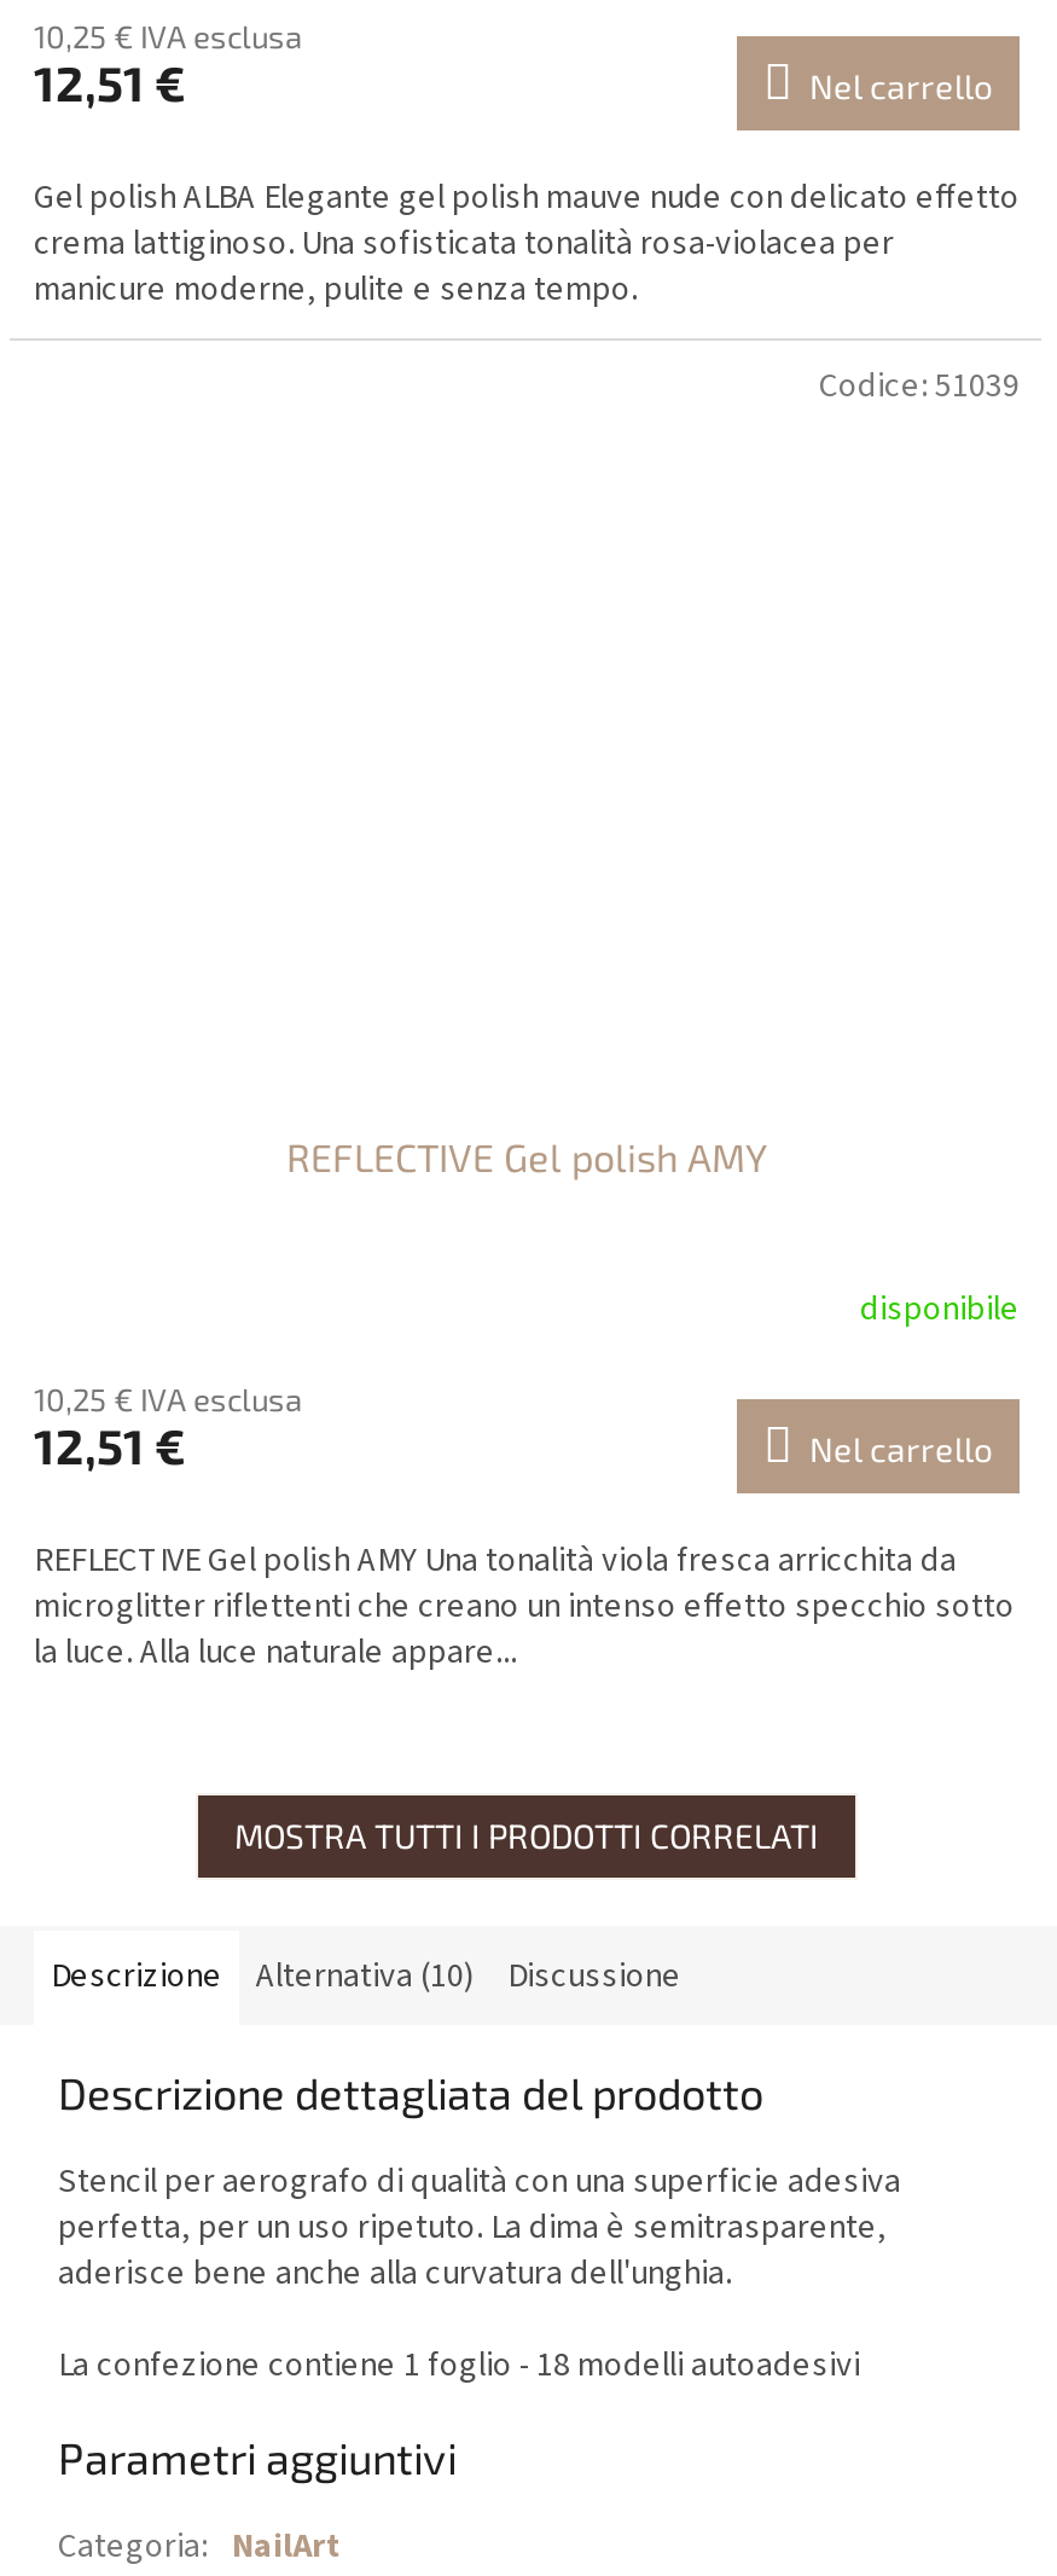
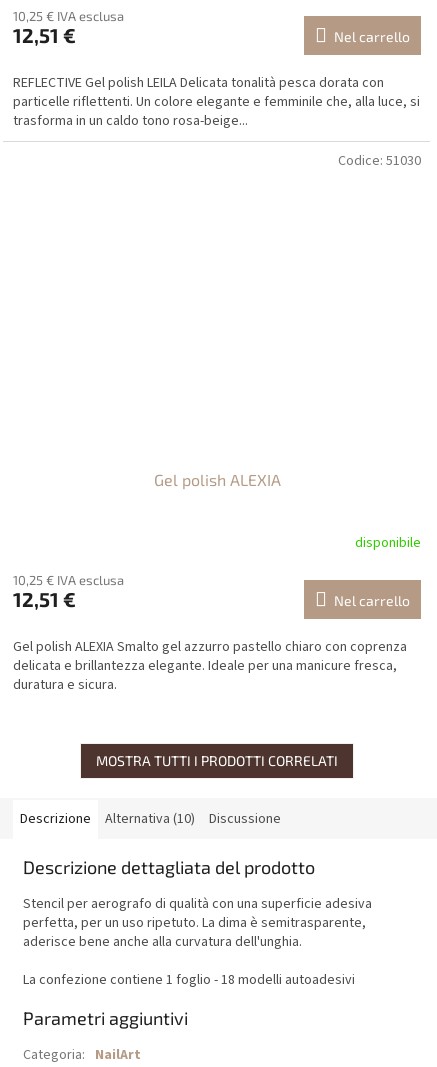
- Gel polish ALBA Elegante gel polish mauve nude con delicato effetto
- crema lattiginoso. Una sofisticata tonalità rosa-violacea per
- manicure moderne, pulite e senza tempo.
+ REFLECTIVE Gel polish LEILA Delicata tonalità pesca dorata con
+ particelle riflettenti. Un colore elegante e femminile che, alla luce, si
+ trasforma in un caldo tono rosa-beige...

- Codice: 51039
+ Codice: 51030

- REFLECTIVE Gel polish AMY
+ Gel polish ALEXIA

- REFLECTIVE Gel polish AMY Una tonalità viola fresca arricchita da
- microglitter riflettenti che creano un intenso effetto specchio sotto
- la luce. Alla luce naturale appare...
+ Gel polish ALEXIA Smalto gel azzurro pastello chiaro con coprenza
+ delicata e brillantezza elegante. Ideale per una manicure fresca,
+ duratura e sicura.
